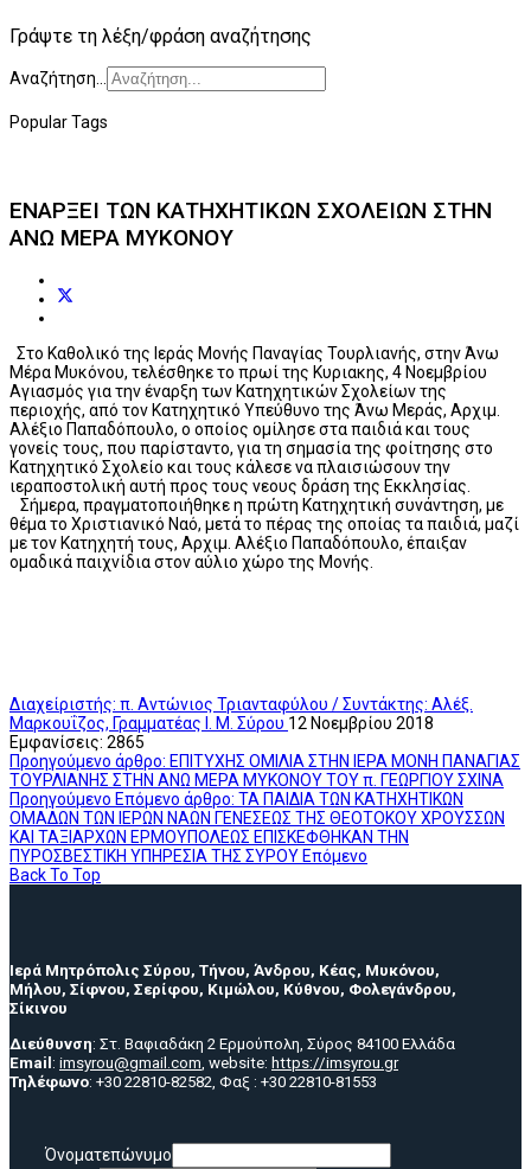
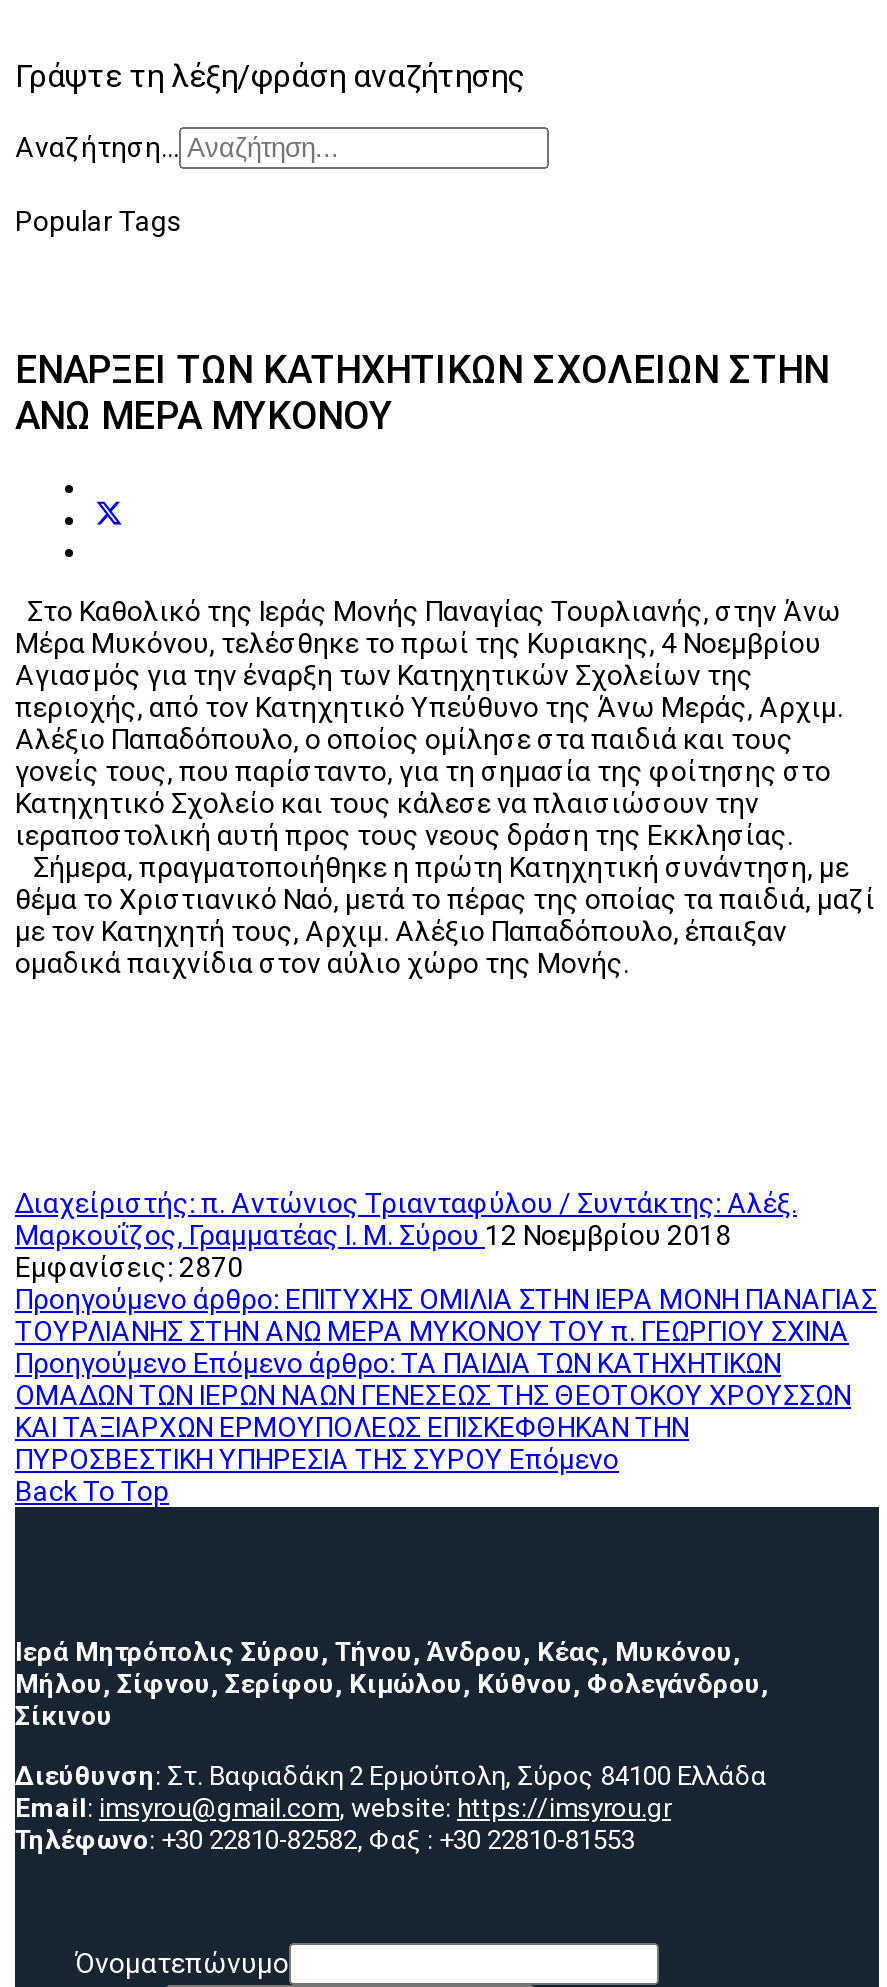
- Εμφανίσεις: 2865
+ Εμφανίσεις: 2870
